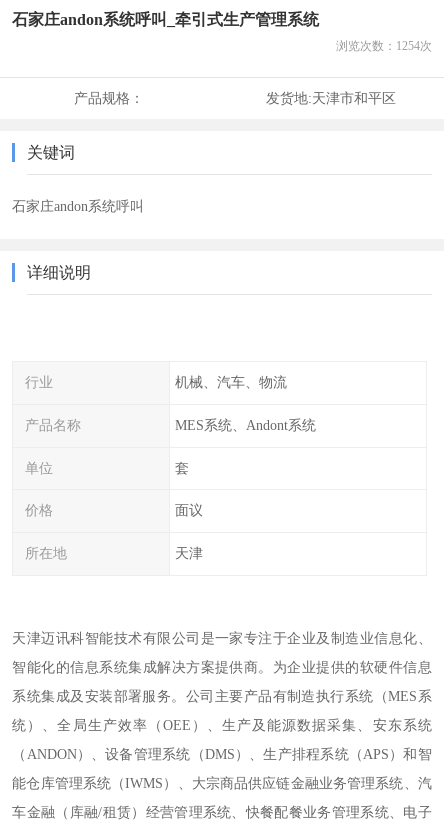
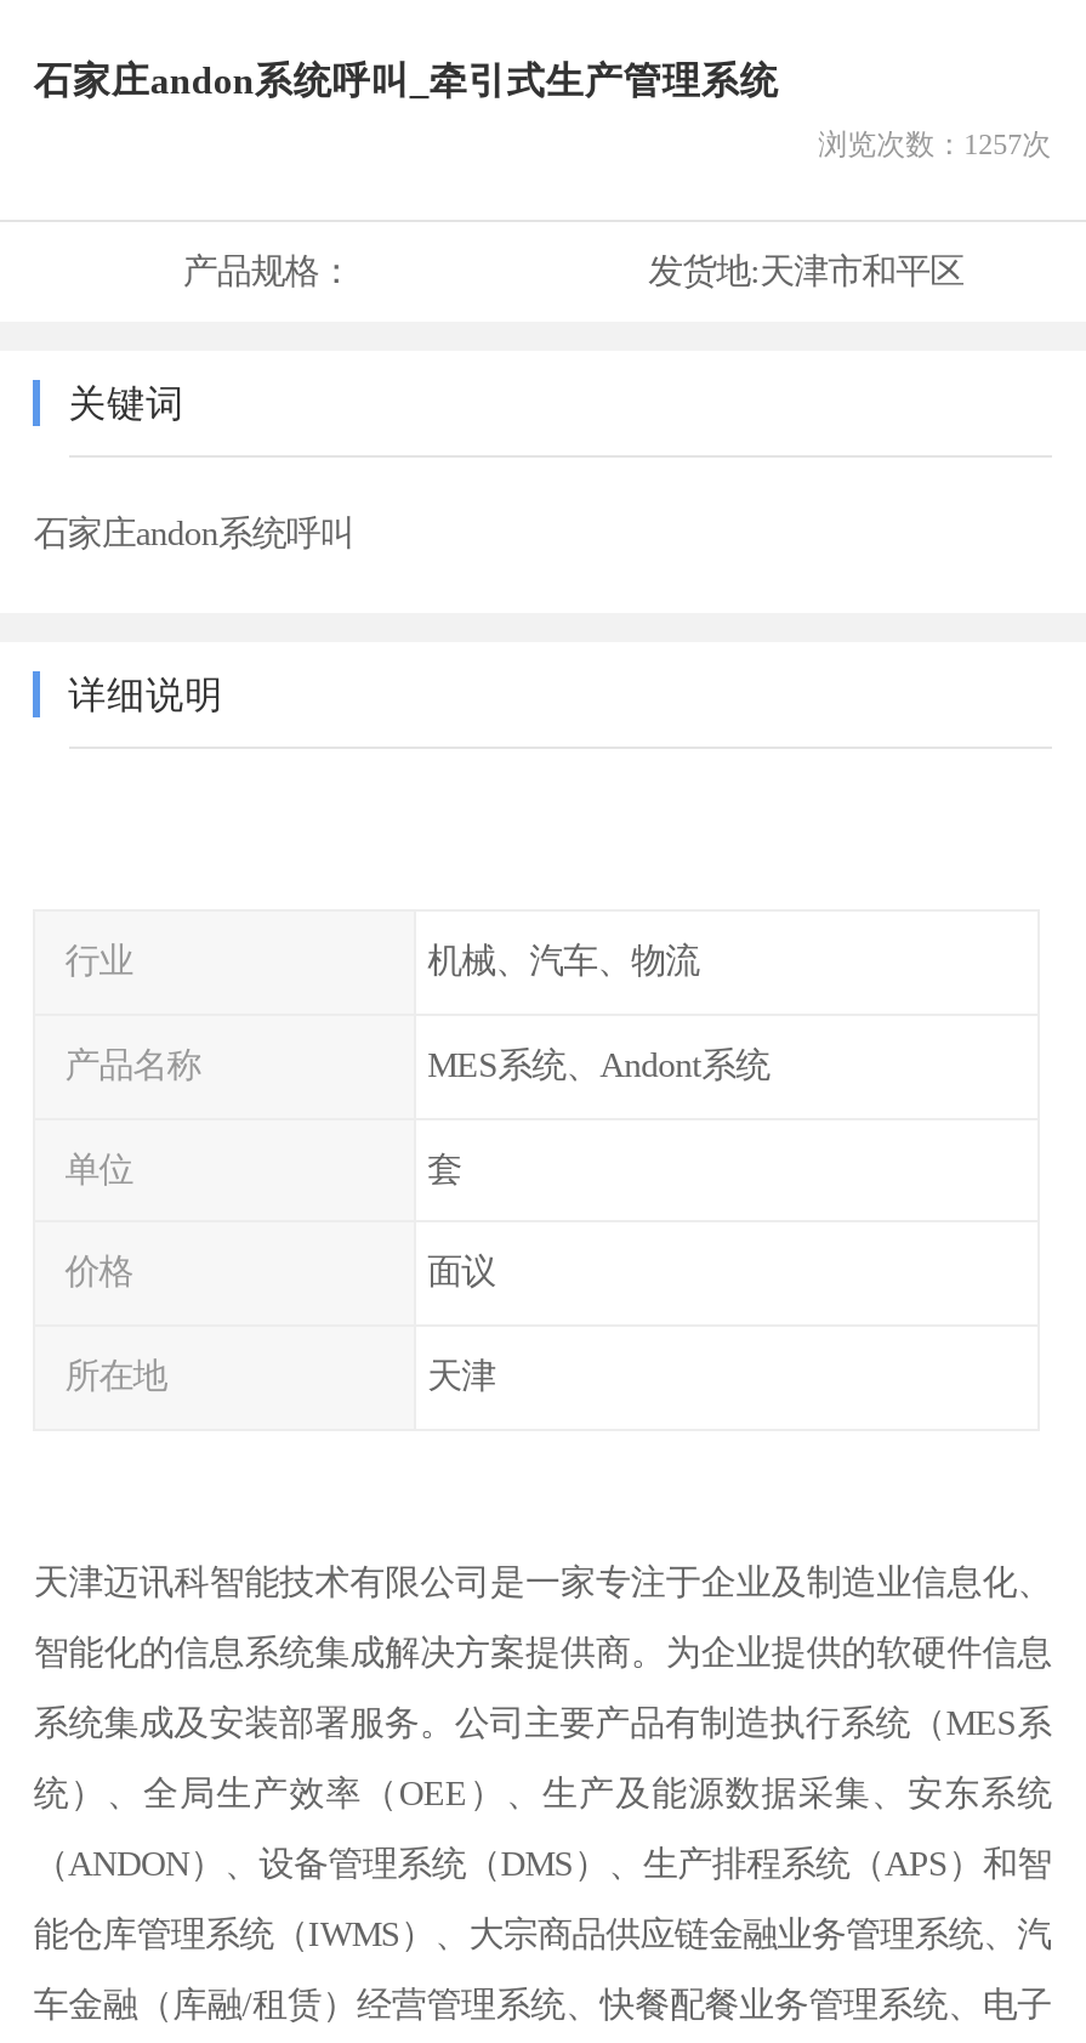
- 浏览次数：1254次
+ 浏览次数：1257次
